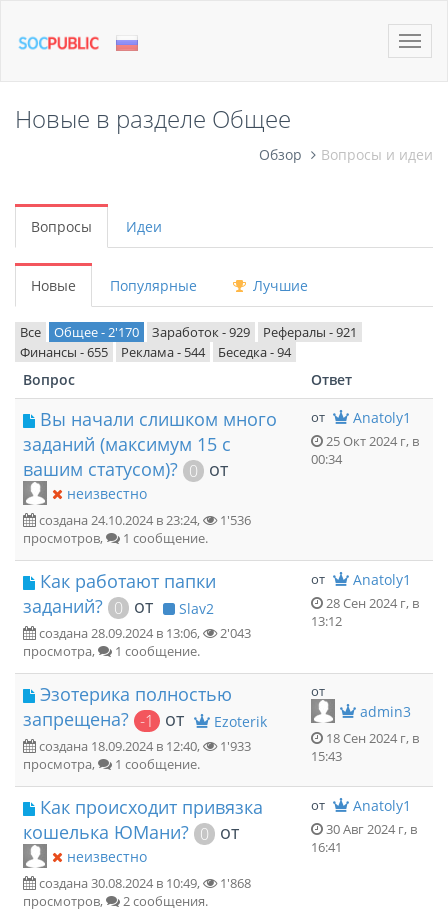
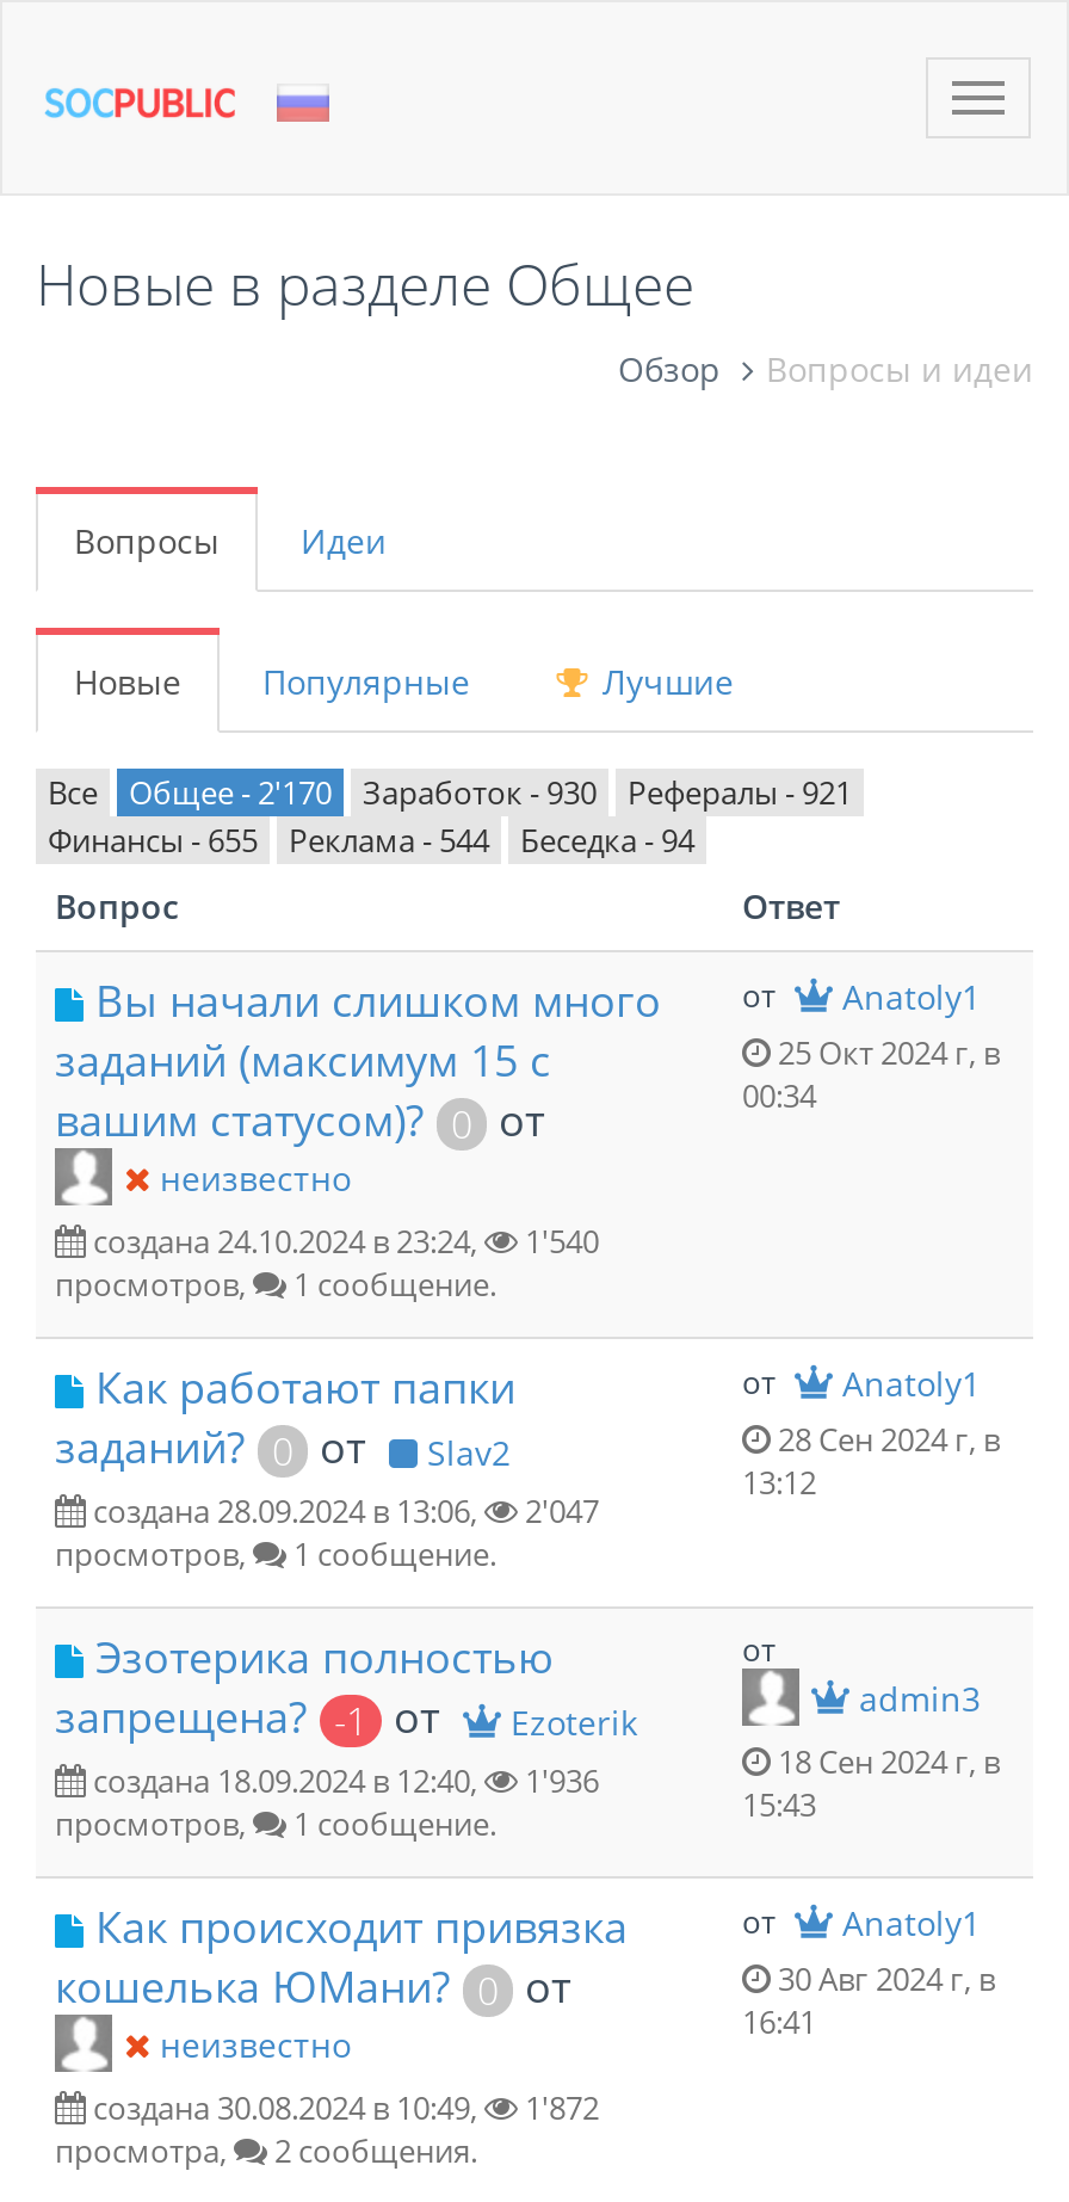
- Все Общее - 2'170 Заработок - 929 Рефералы - 921
+ Все Общее - 2'170 Заработок - 930 Рефералы - 921

- создана 24.10.2024 в 23:24, 1'536
+ создана 24.10.2024 в 23:24, 1'540

- 2'043
- просмотра,
+ 2'047
+ просмотров,

- 1'933
- просмотра,
+ 1'936
+ просмотров,

- 1'868
- просмотров,
+ 1'872
+ просмотра,
